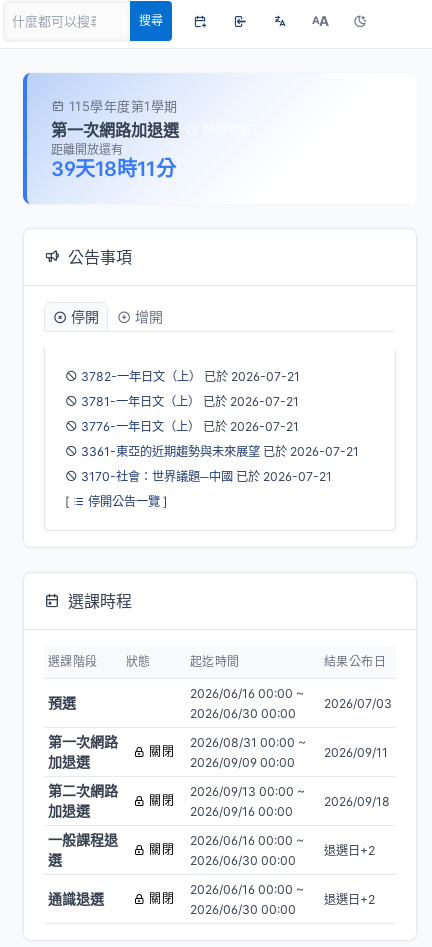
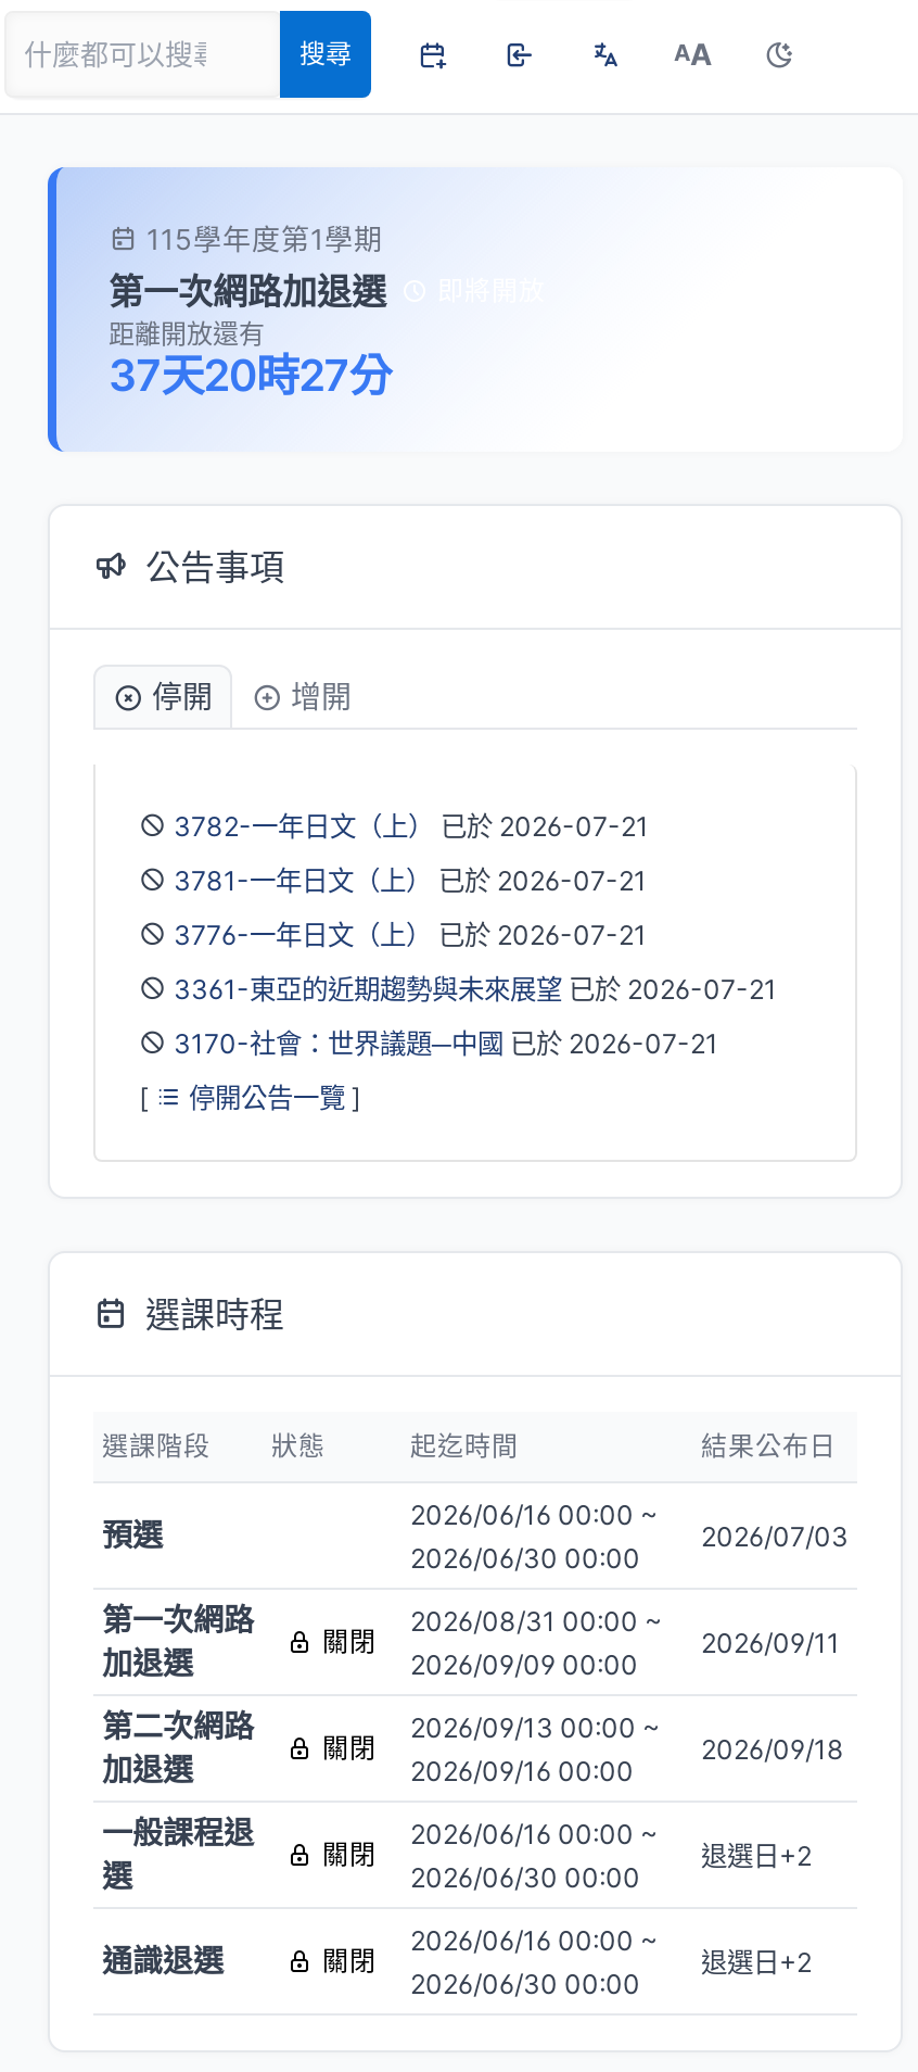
- 39天18時11分
+ 37天20時27分
